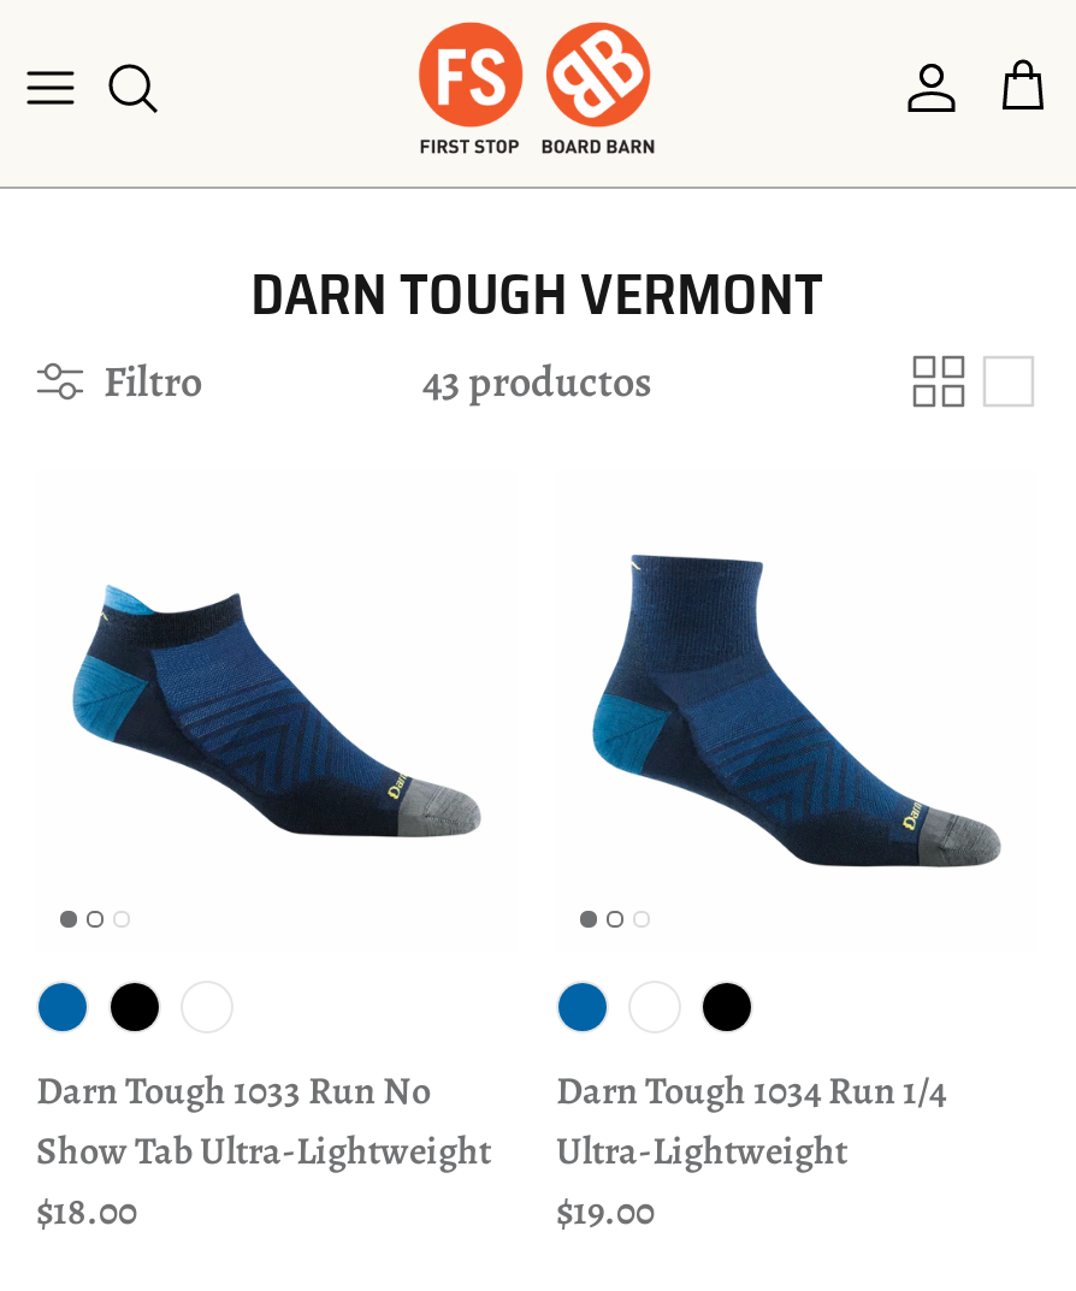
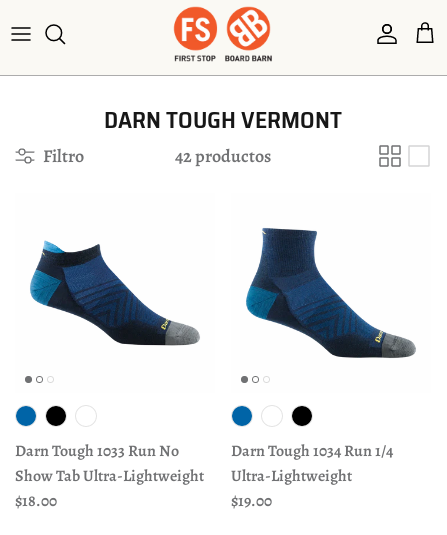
- 43 productos
+ 42 productos
